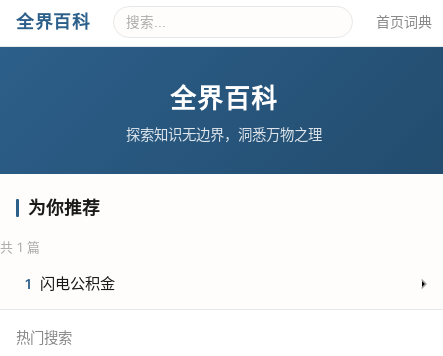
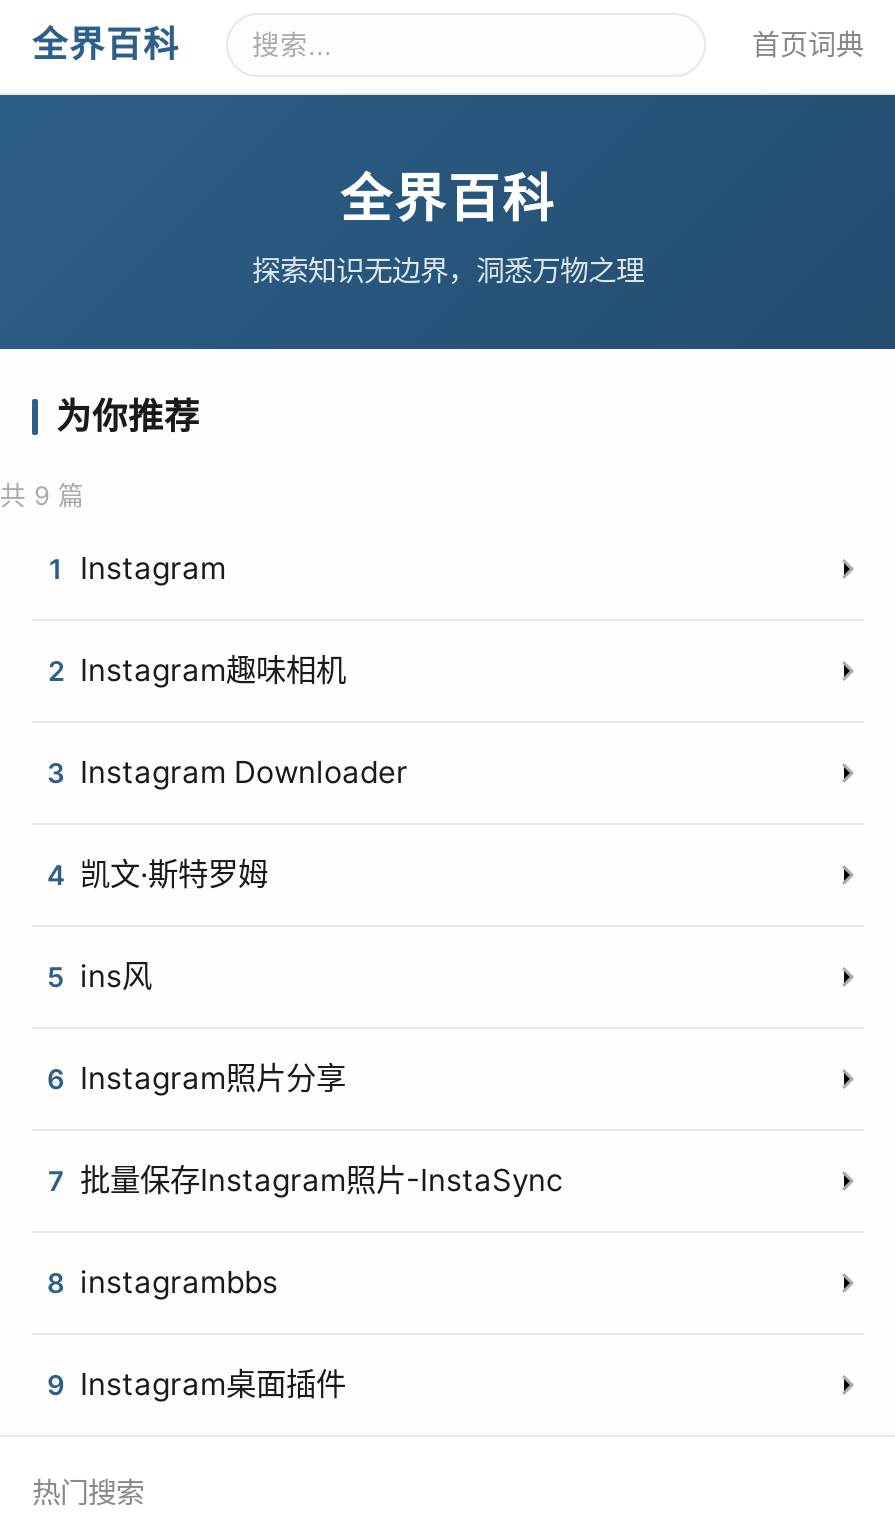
- 共 1 篇
- 1 闪电公积金
+ 共 9 篇
+ 1 Instagram
+ 2 Instagram趣味相机
+ 3 Instagram Downloader
+ 4 凯文·斯特罗姆
+ 5 ins风
+ 6 Instagram照片分享
+ 7 批量保存Instagram照片-InstaSync
+ 8 instagrambbs
+ 9 Instagram桌面插件
